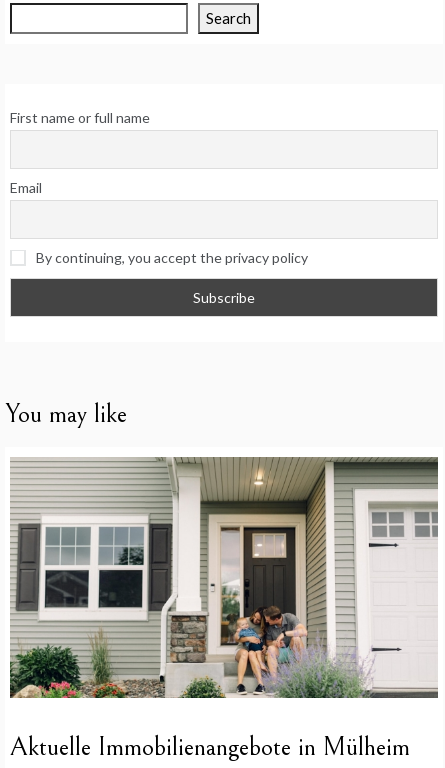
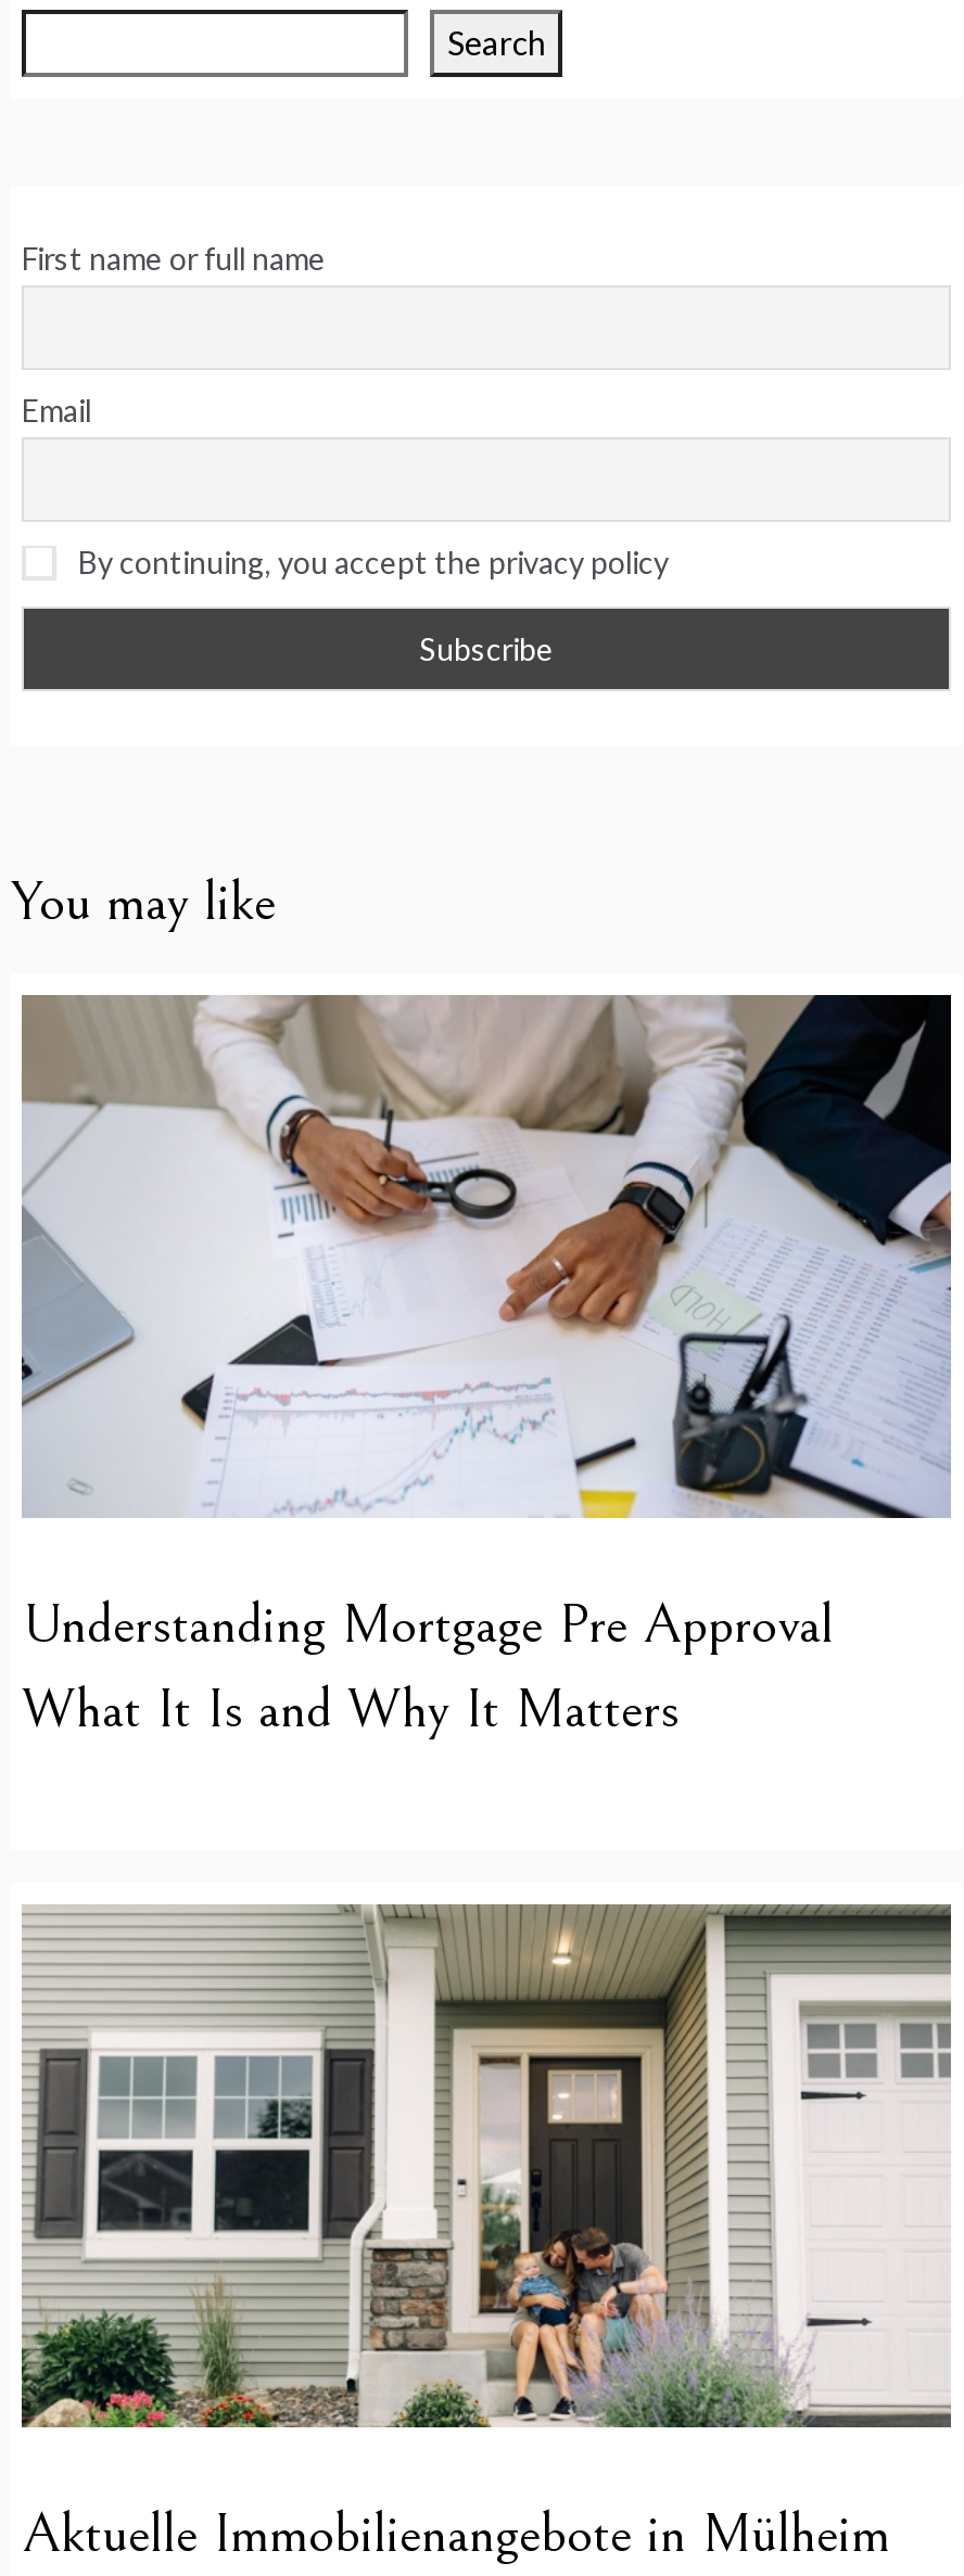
+ [image]
+ Understanding Mortgage Pre Approval
+ What It Is and Why It Matters
